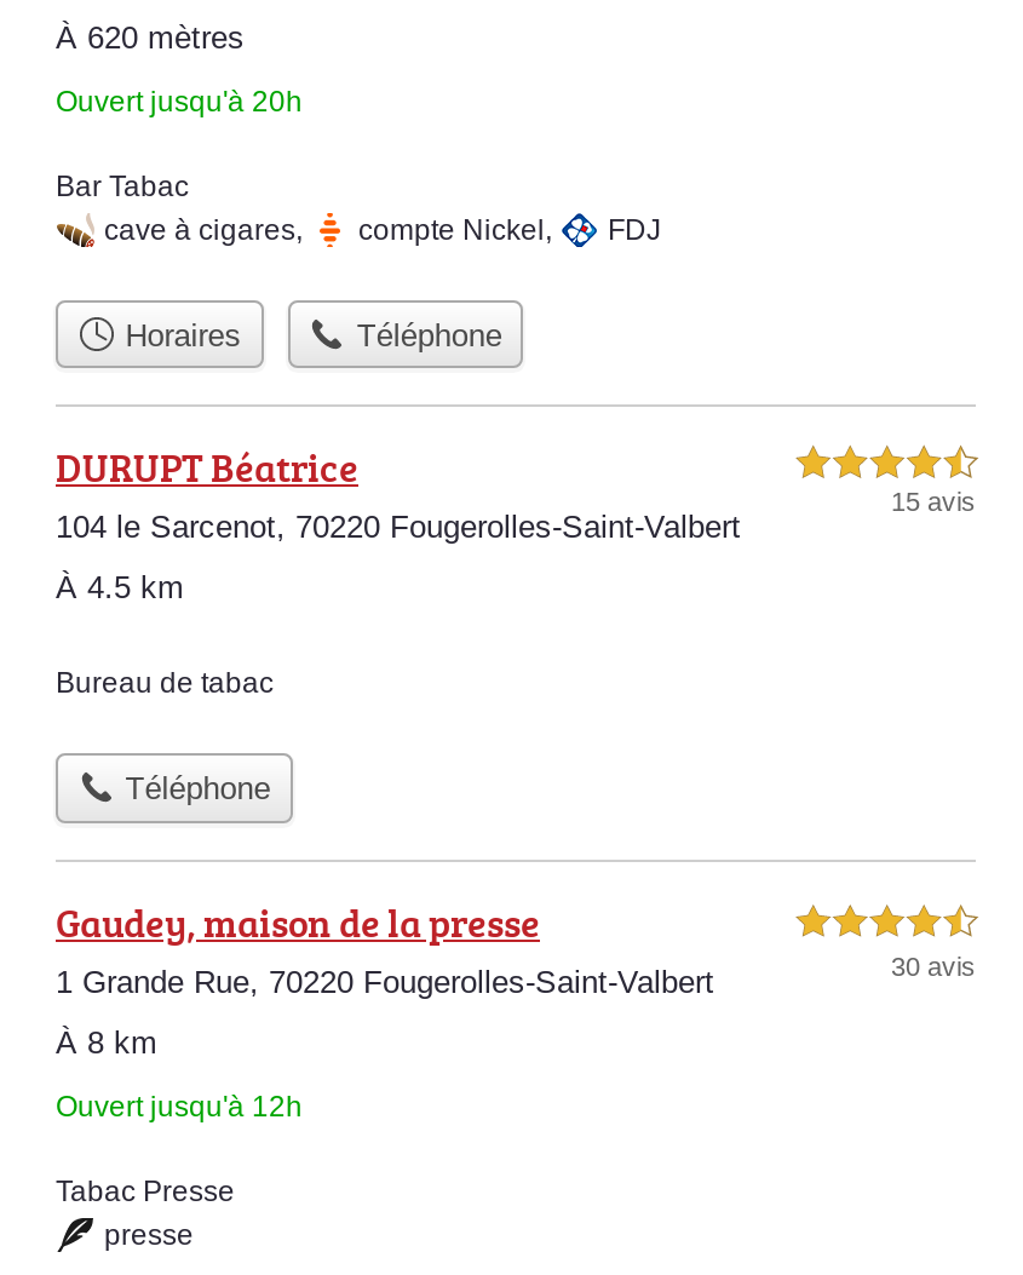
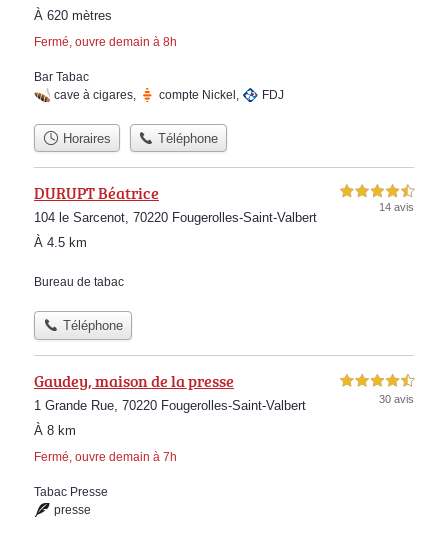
- Ouvert jusqu'à 20h
+ Fermé, ouvre demain à 8h

- 15 avis
+ 14 avis

- Ouvert jusqu'à 12h
+ Fermé, ouvre demain à 7h
